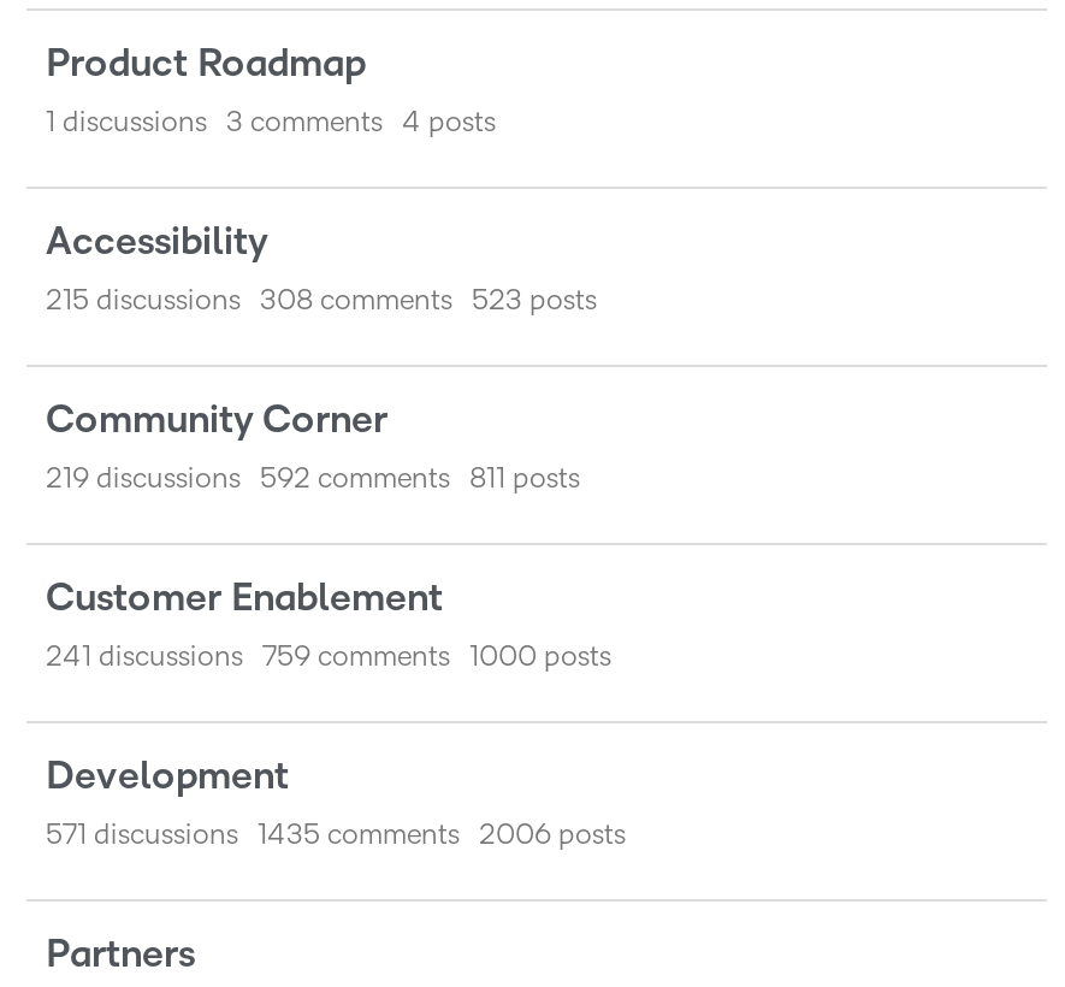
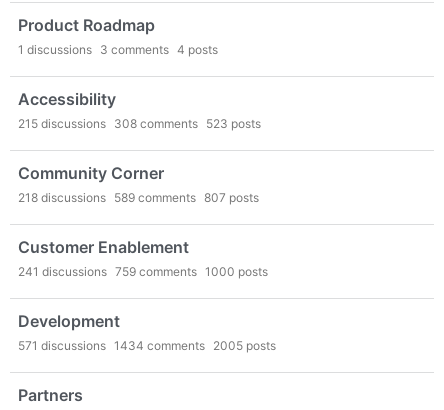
- 219 discussions
- 592 comments
- 811 posts
+ 218 discussions 589 comments 807 posts

- 571 discussions
- 1435 comments
- 2006 posts
+ 571 discussions 1434 comments 2005 posts
